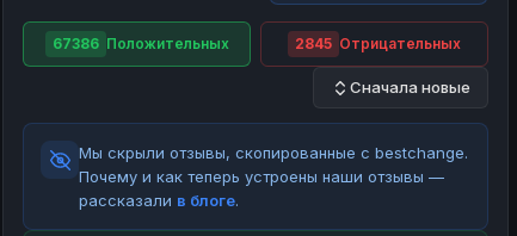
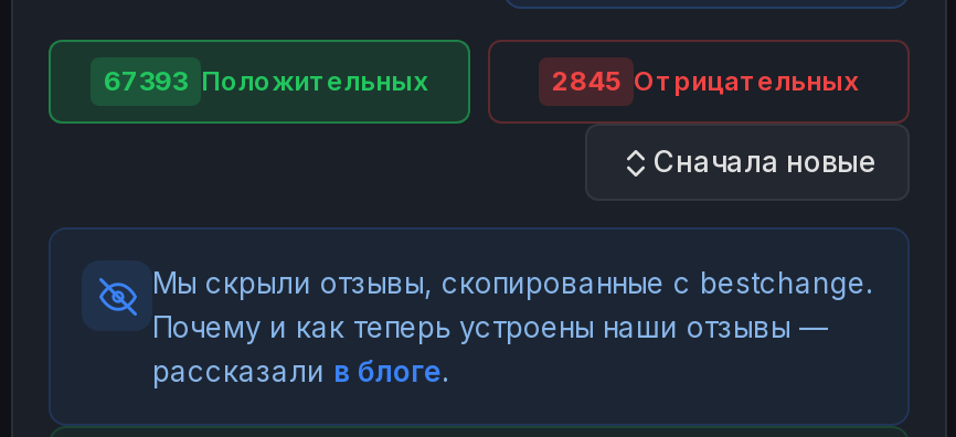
- 67386 Положительных
+ 67393 Положительных
